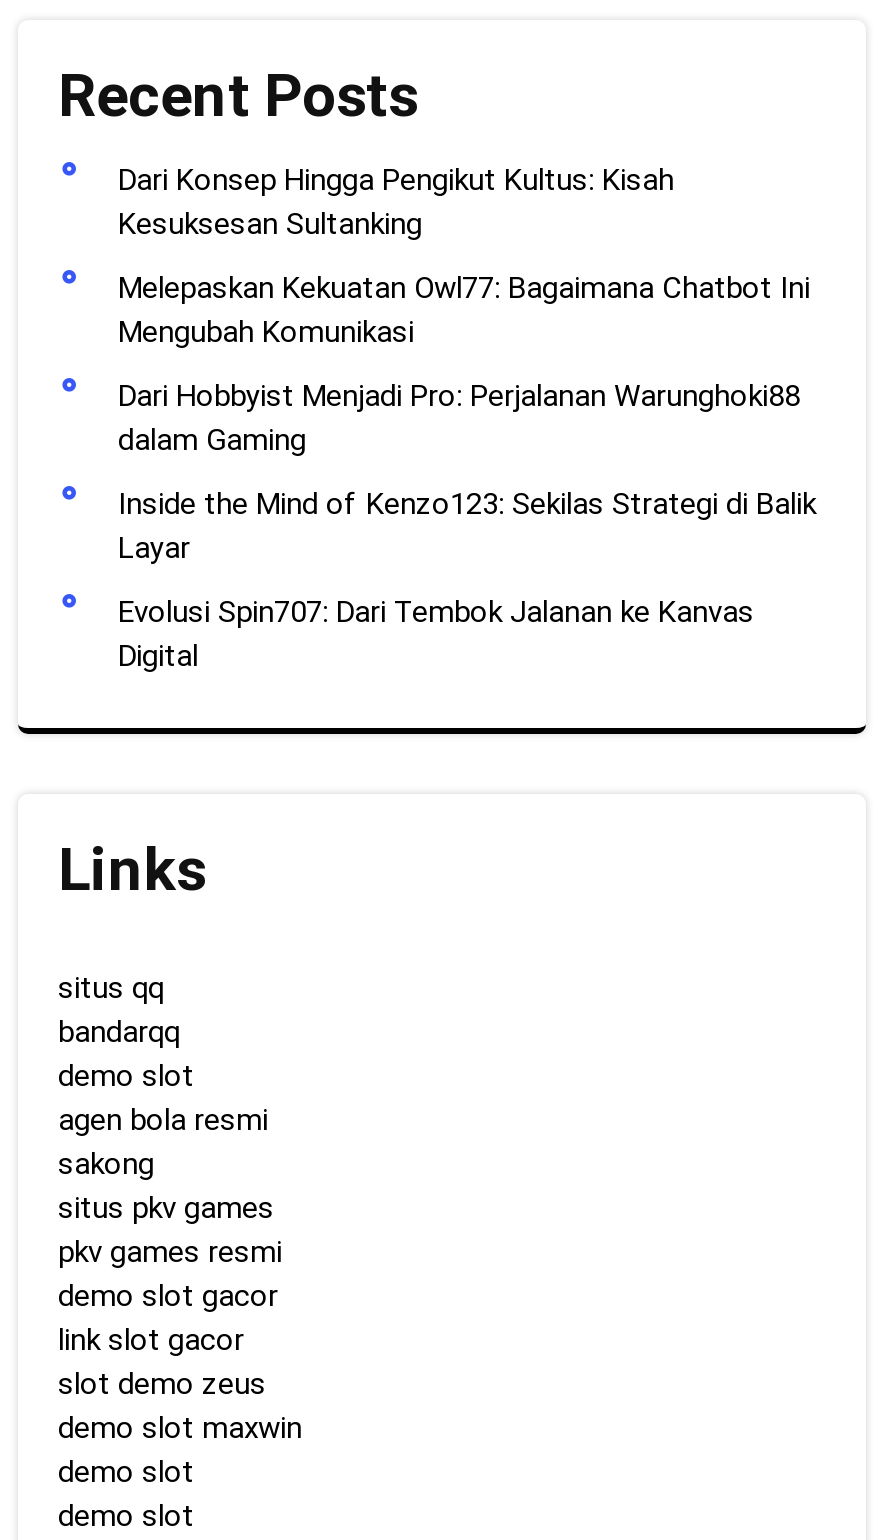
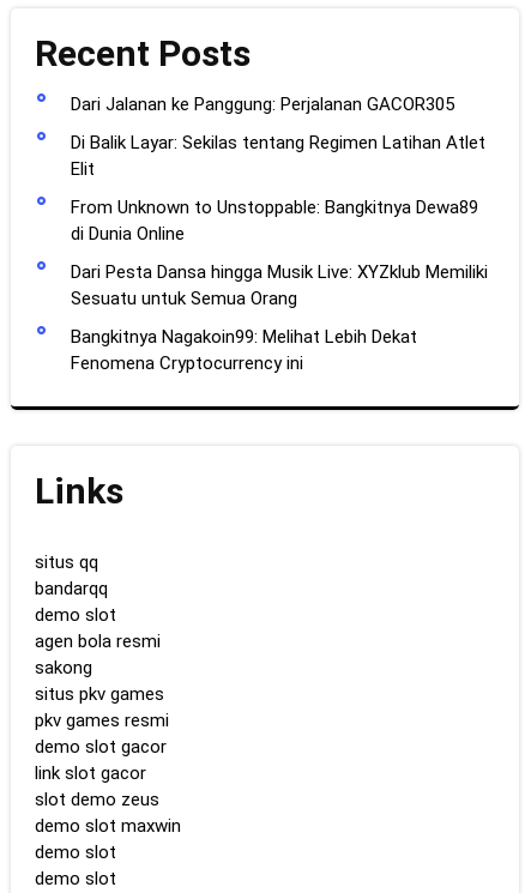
- Dari Konsep Hingga Pengikut Kultus: Kisah
- Kesuksesan Sultanking
+ Dari Jalanan ke Panggung: Perjalanan GACOR305

- Melepaskan Kekuatan Owl77: Bagaimana Chatbot Ini
- Mengubah Komunikasi
+ Di Balik Layar: Sekilas tentang Regimen Latihan Atlet
+ Elit

- Dari Hobbyist Menjadi Pro: Perjalanan Warunghoki88
- dalam Gaming
+ From Unknown to Unstoppable: Bangkitnya Dewa89
+ di Dunia Online

- Inside the Mind of Kenzo123: Sekilas Strategi di Balik
- Layar
+ Dari Pesta Dansa hingga Musik Live: XYZklub Memiliki
+ Sesuatu untuk Semua Orang

- Evolusi Spin707: Dari Tembok Jalanan ke Kanvas
- Digital
+ Bangkitnya Nagakoin99: Melihat Lebih Dekat
+ Fenomena Cryptocurrency ini
